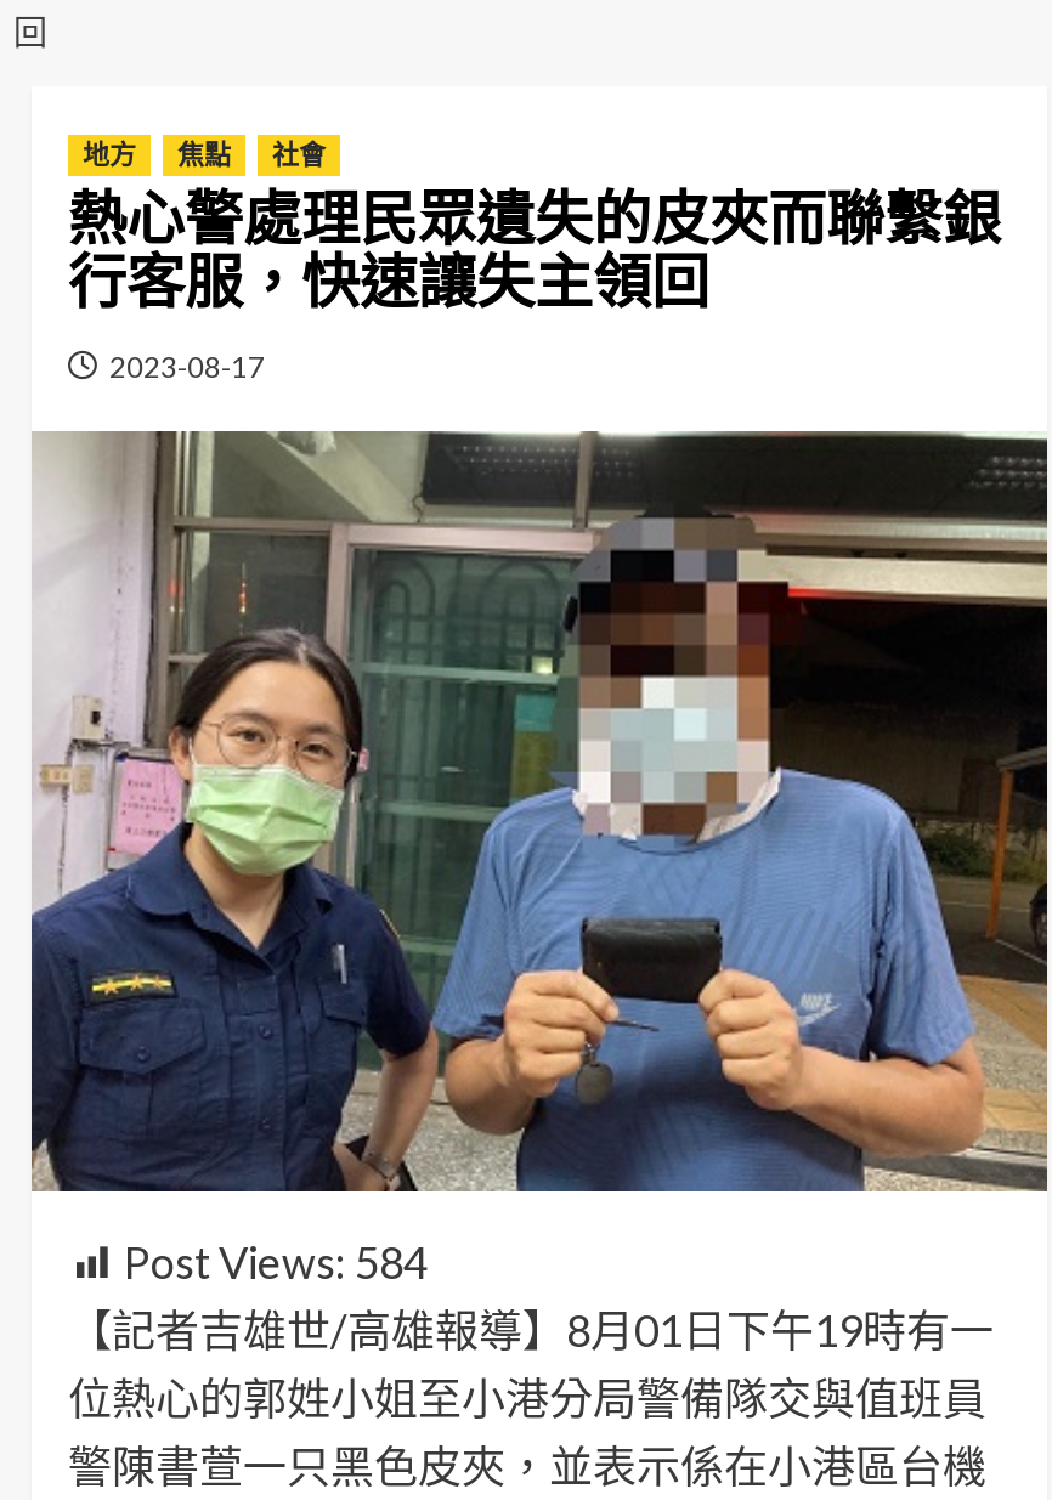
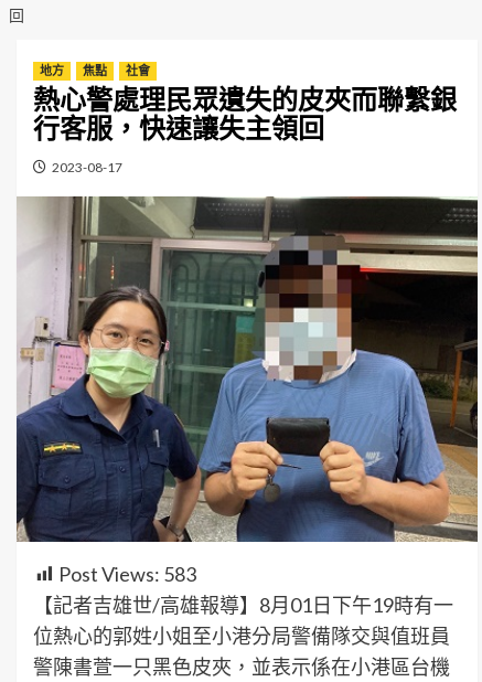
- Post Views: 584
+ Post Views: 583
